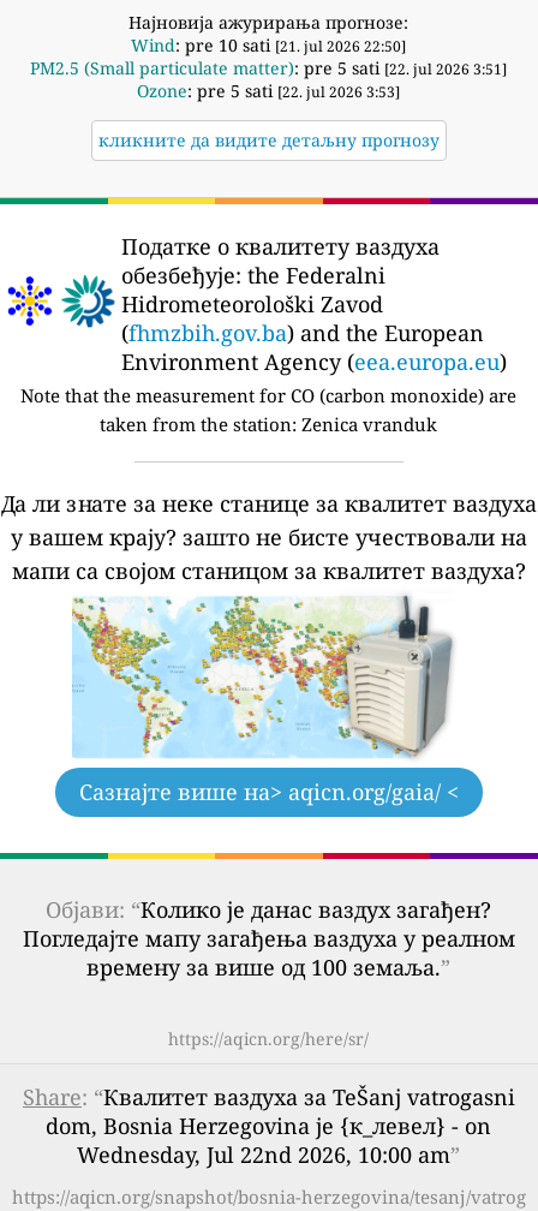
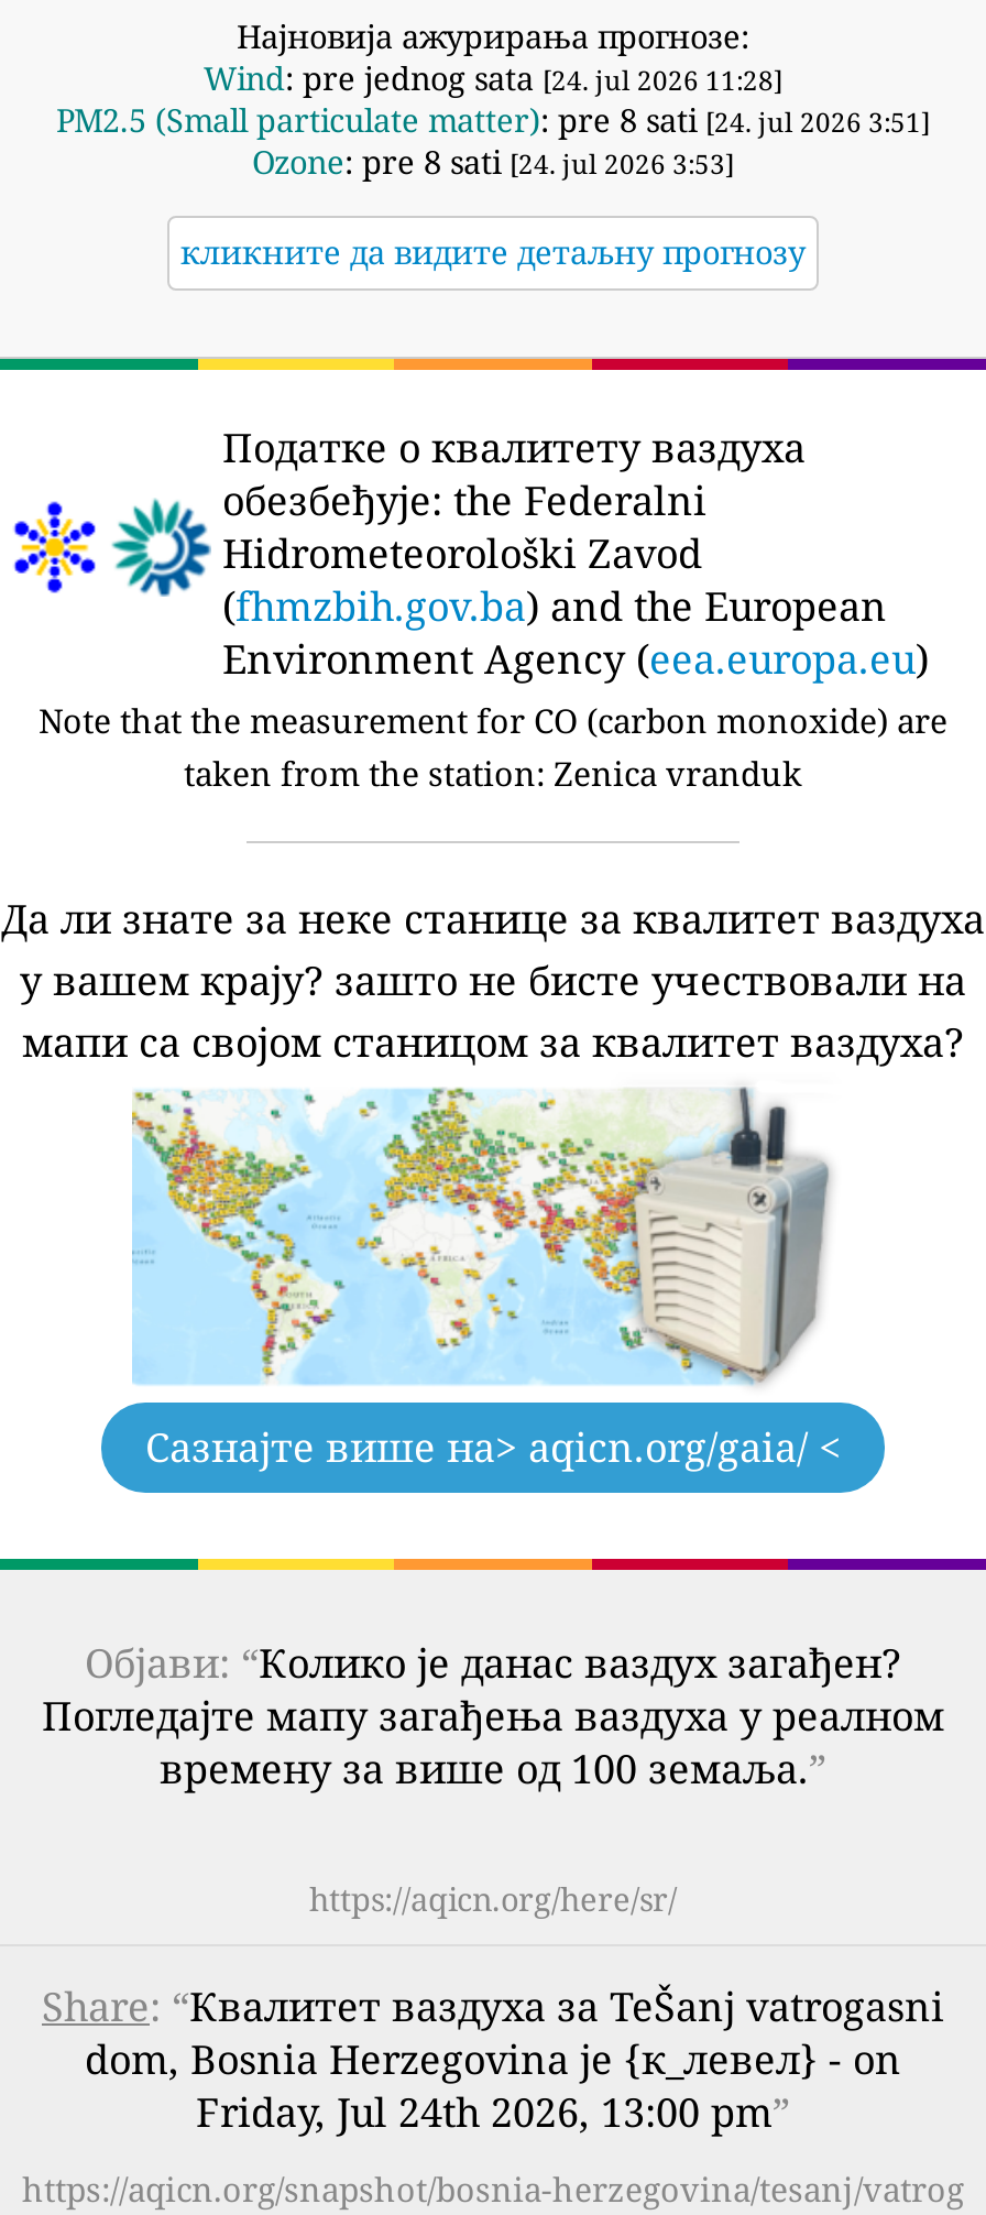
- Wind: pre 10 sati [21. jul 2026 22:50]
+ Wind: pre jednog sata [24. jul 2026 11:28]

- PM2.5 (Small particulate matter): pre 5 sati [22. jul 2026 3:51]
+ PM2.5 (Small particulate matter): pre 8 sati [24. jul 2026 3:51]

- Ozone: pre 5 sati [22. jul 2026 3:53]
+ Ozone: pre 8 sati [24. jul 2026 3:53]

- Wednesday, Jul 22nd 2026, 10:00 am”
+ Friday, Jul 24th 2026, 13:00 pm”
